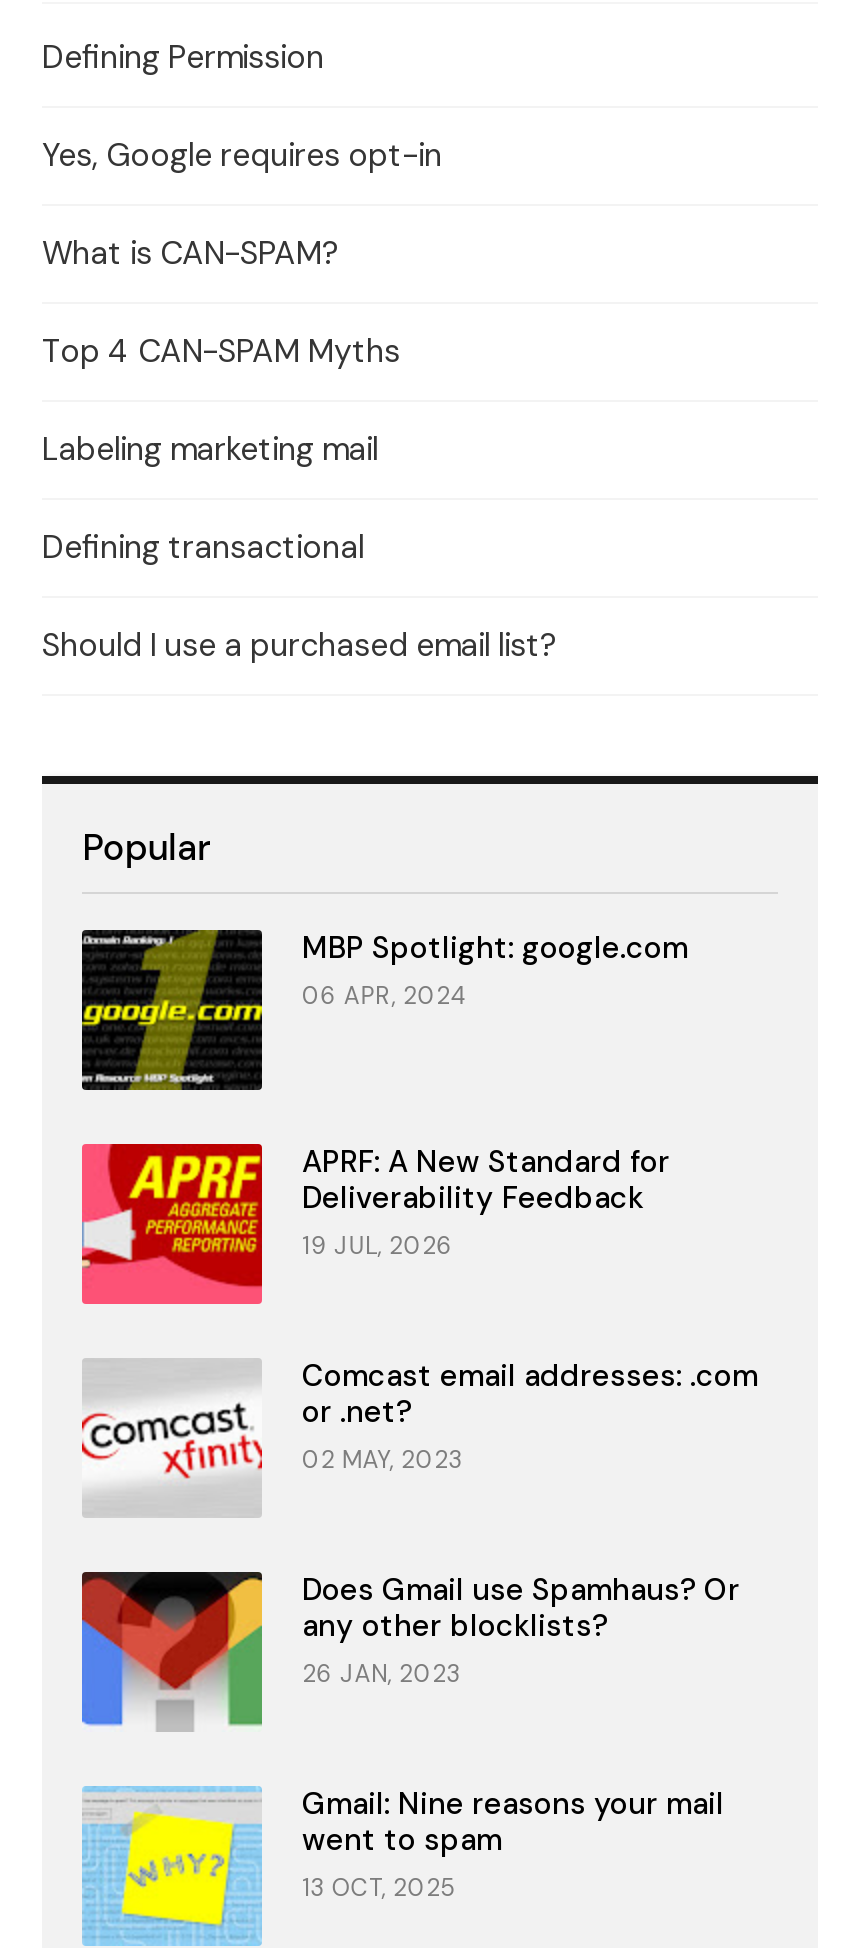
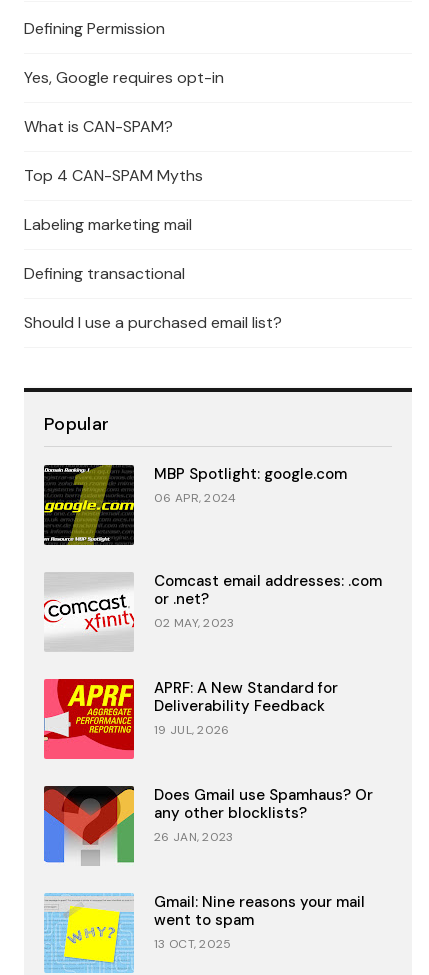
moved down: [image] | APRF: A New Standard for | Deliverability Feedback | 19 JUL, 2026

moved up: [image] | Comcast email addresses: .com | or .net? | 02 MAY, 2023
